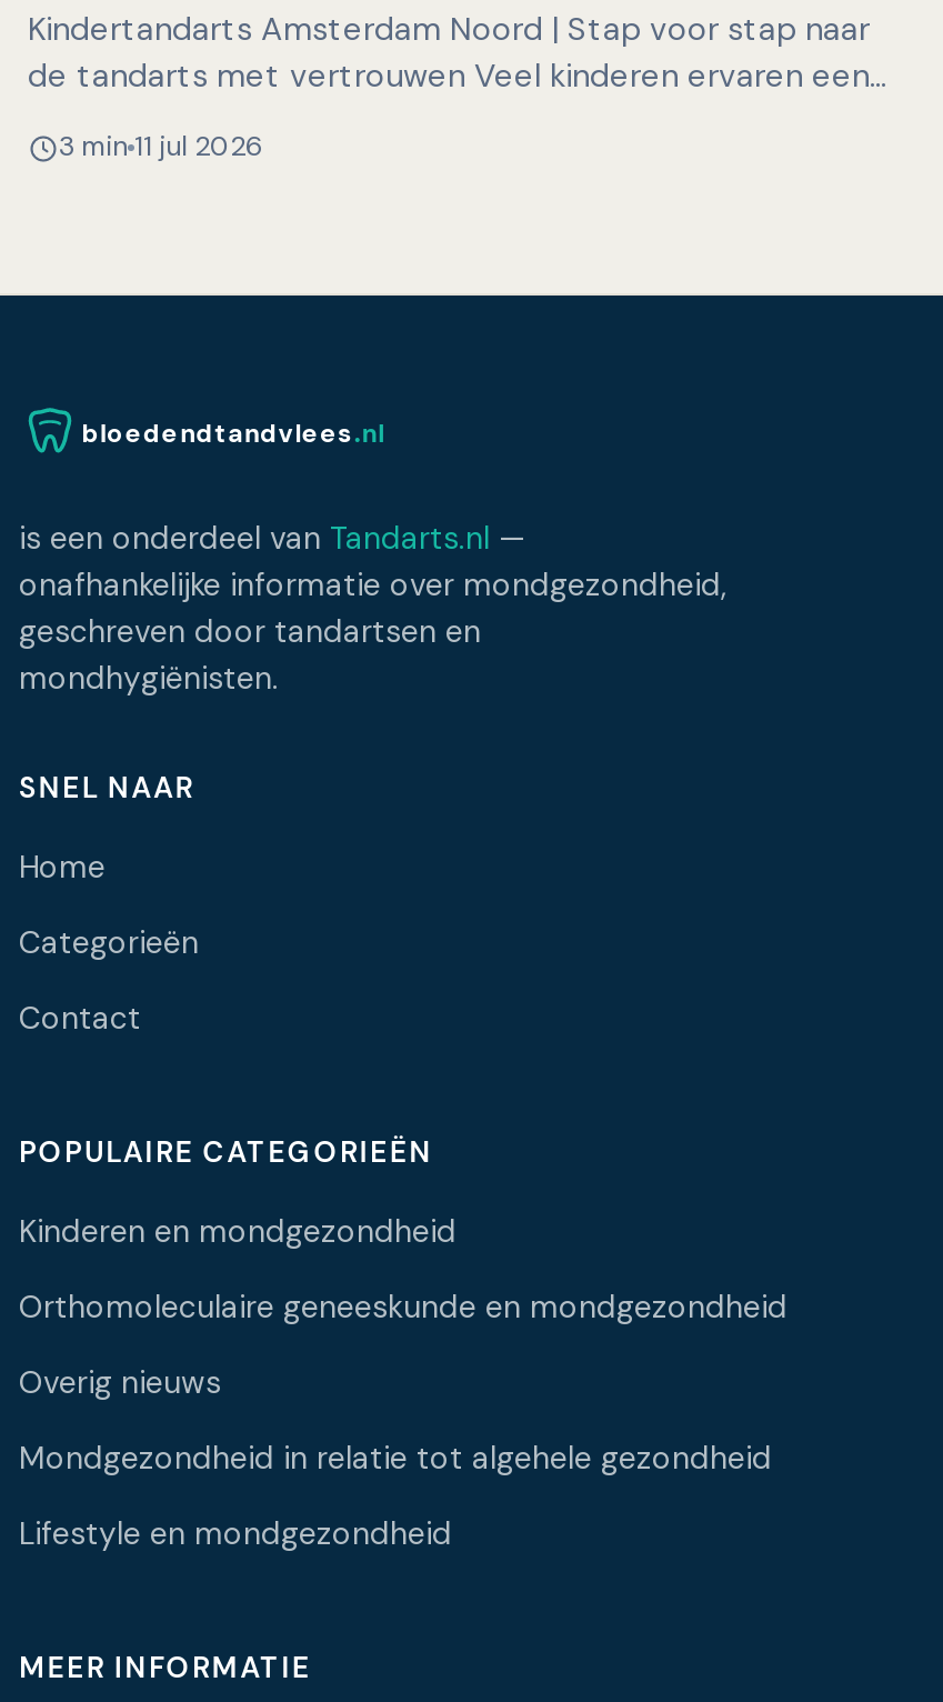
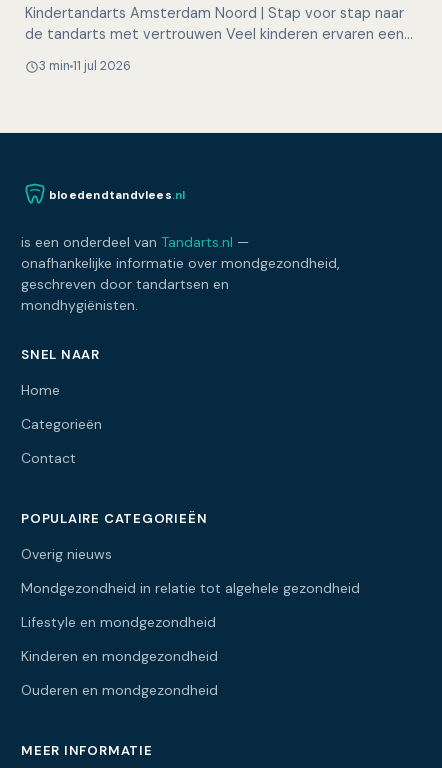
moved down: Kinderen en mondgezondheid

- Orthomoleculaire geneeskunde en mondgezondheid

moved up: Overig nieuws | Mondgezondheid in relatie tot algehele gezondheid | Lifestyle en mondgezondheid

+ Ouderen en mondgezondheid
